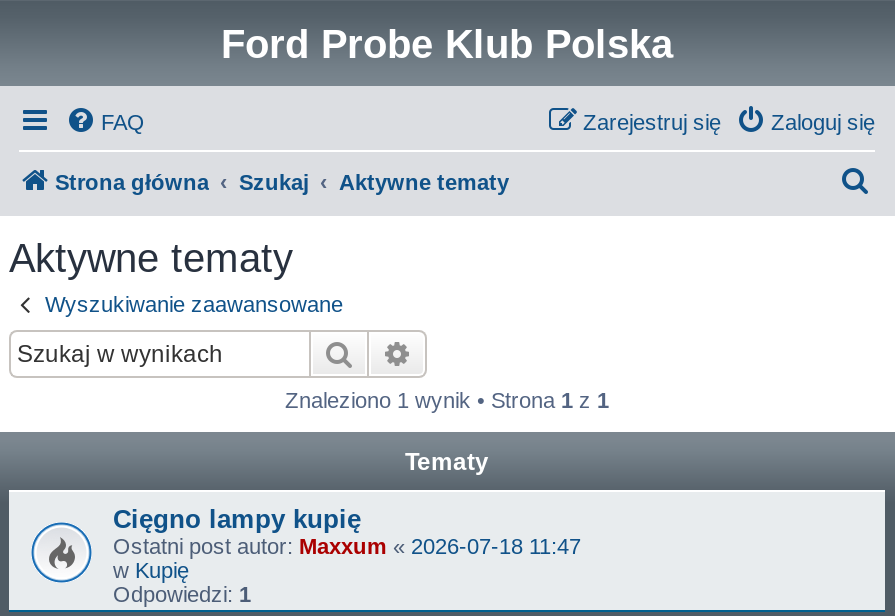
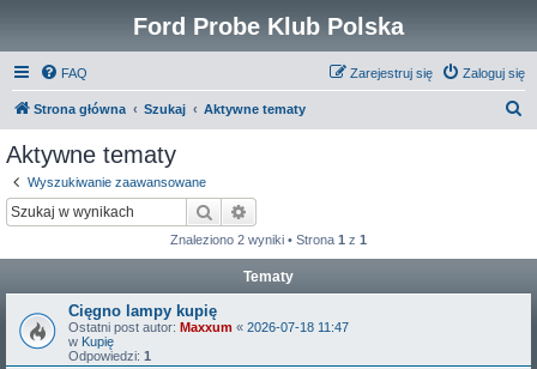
- Znaleziono 1 wynik • Strona 1 z 1
+ Znaleziono 2 wyniki • Strona 1 z 1
